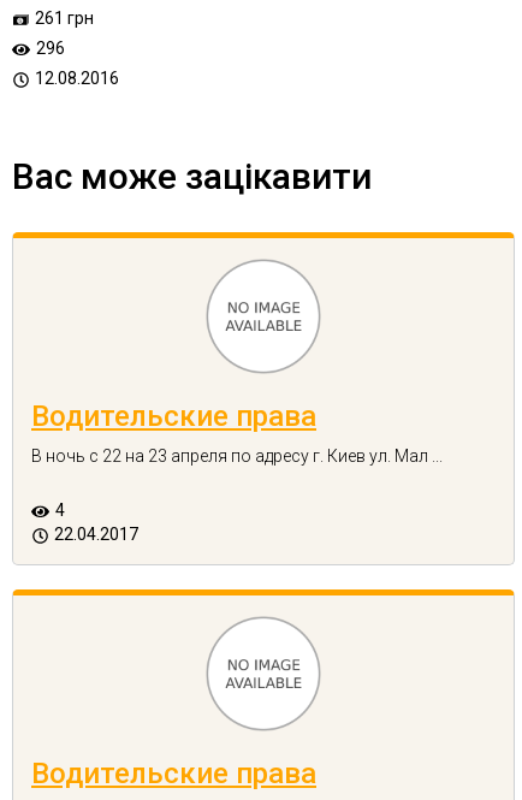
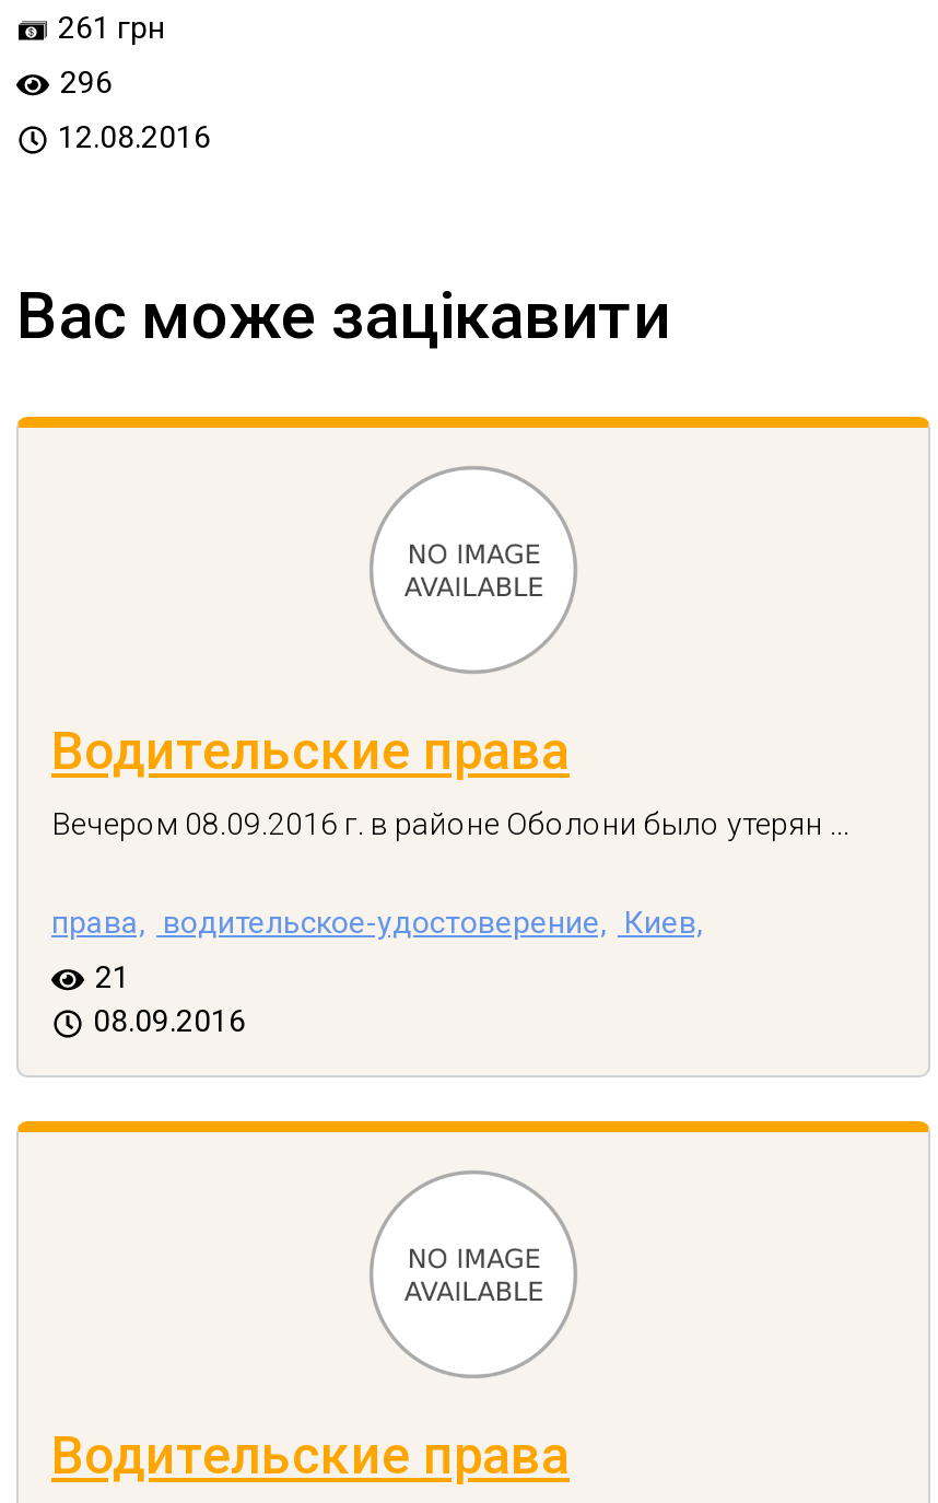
- В ночь с 22 на 23 апреля по адресу г. Киев ул. Мал ...
- 4
- 22.04.2017
+ Вечером 08.09.2016 г. в районе Оболони было утерян ...
+ права, водительское-удостоверение, Киев,
+ 21
+ 08.09.2016
